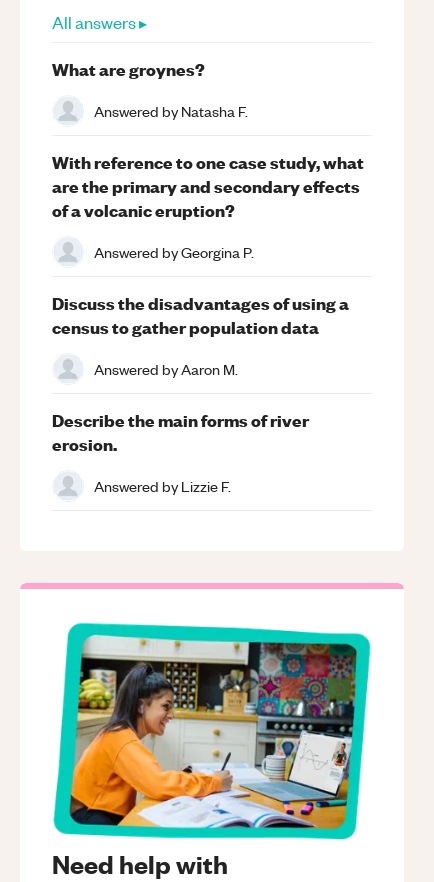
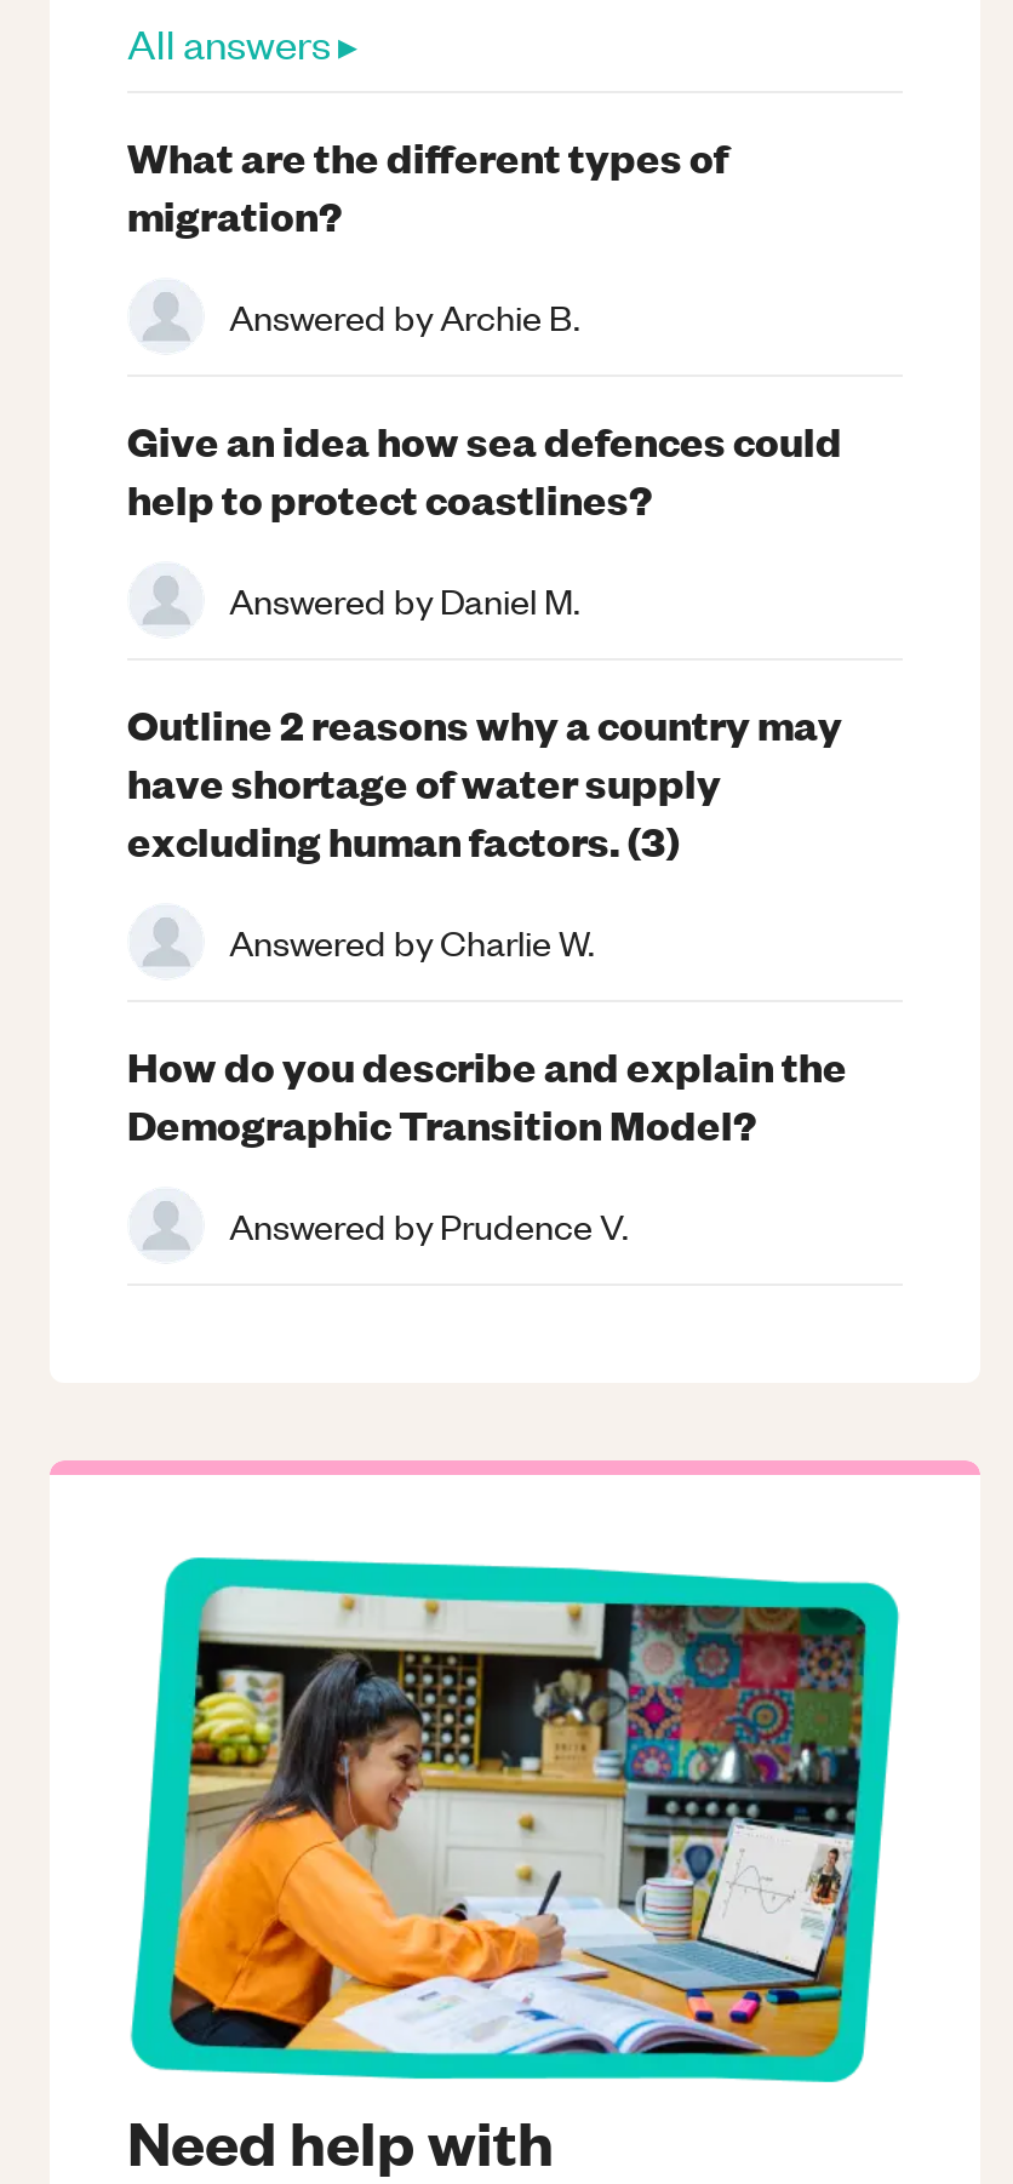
- What are groynes?
+ What are the different types of
+ migration?

- Answered byNatasha F.
+ Answered byArchie B.

- With reference to one case study, what
- are the primary and secondary effects
- of a volcanic eruption?
+ Give an idea how sea defences could
+ help to protect coastlines?

- Answered by Georgina P.
+ Answered by Daniel M.

- Discuss the disadvantages of using a
- census to gather population data
+ Outline 2 reasons why a country may
+ have shortage of water supply
+ excluding human factors. (3)

- Answered byAaron M.
+ Answered byCharlie W.

- Describe the main forms of river
- erosion.
+ How do you describe and explain the
+ Demographic Transition Model?

- Answered by Lizzie F.
+ Answered by Prudence V.
